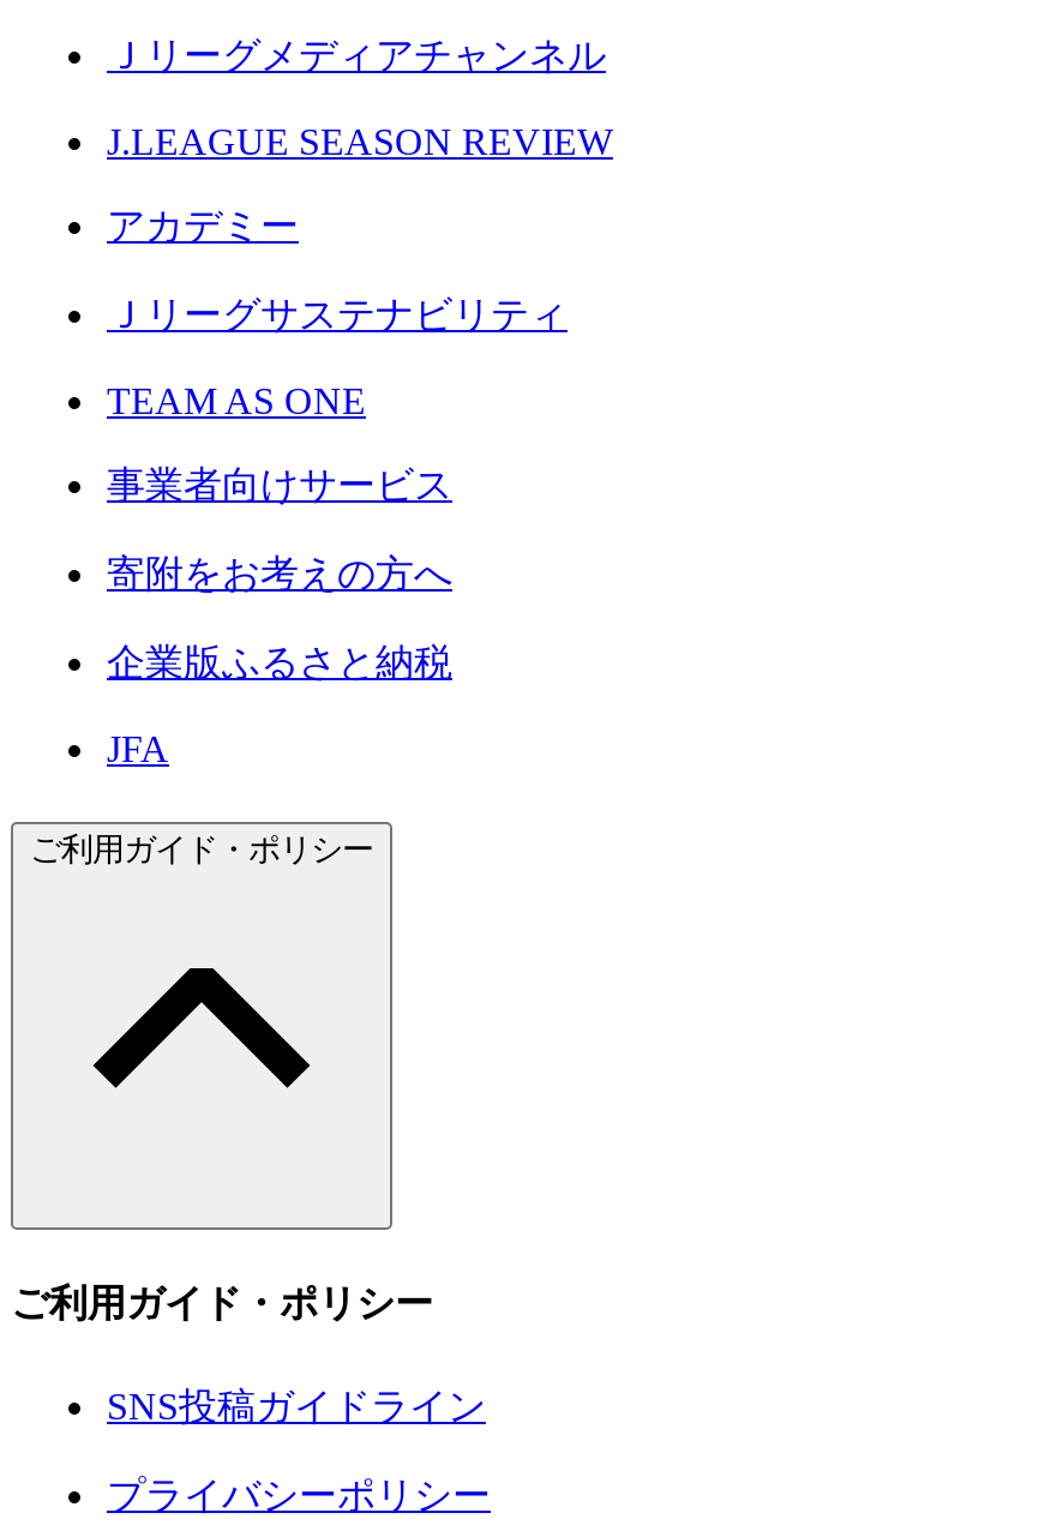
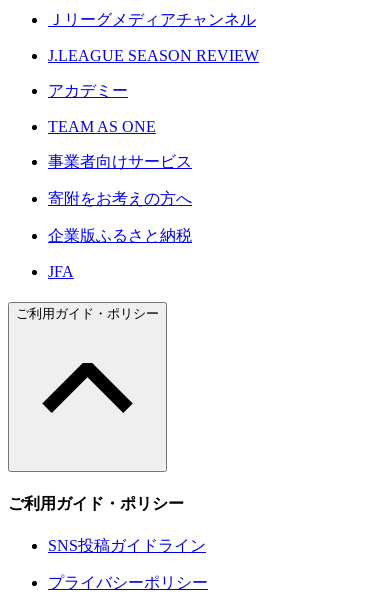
- Ｊリーグサステナビリティ
